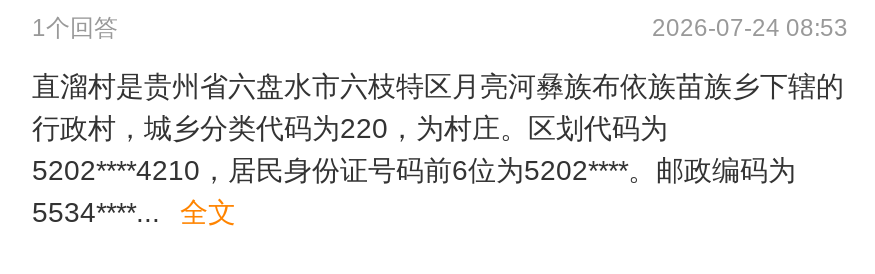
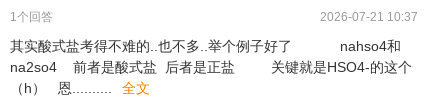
- 2026-07-24 08:53
+ 2026-07-21 10:37

- 直溜村是贵州省六盘水市六枝特区月亮河彝族布依族苗族乡下辖的
- 行政村，城乡分类代码为220，为村庄。区划代码为
- 5202****4210，居民身份证号码前6位为5202****。邮政编码为
- 5534****...
+ 其实酸式盐考得不难的..也不多..举个例子好了 nahso4和
+ na2so4 前者是酸式盐 后者是正盐 关键就是HSO4-的这个
+ （h） 恩..........
